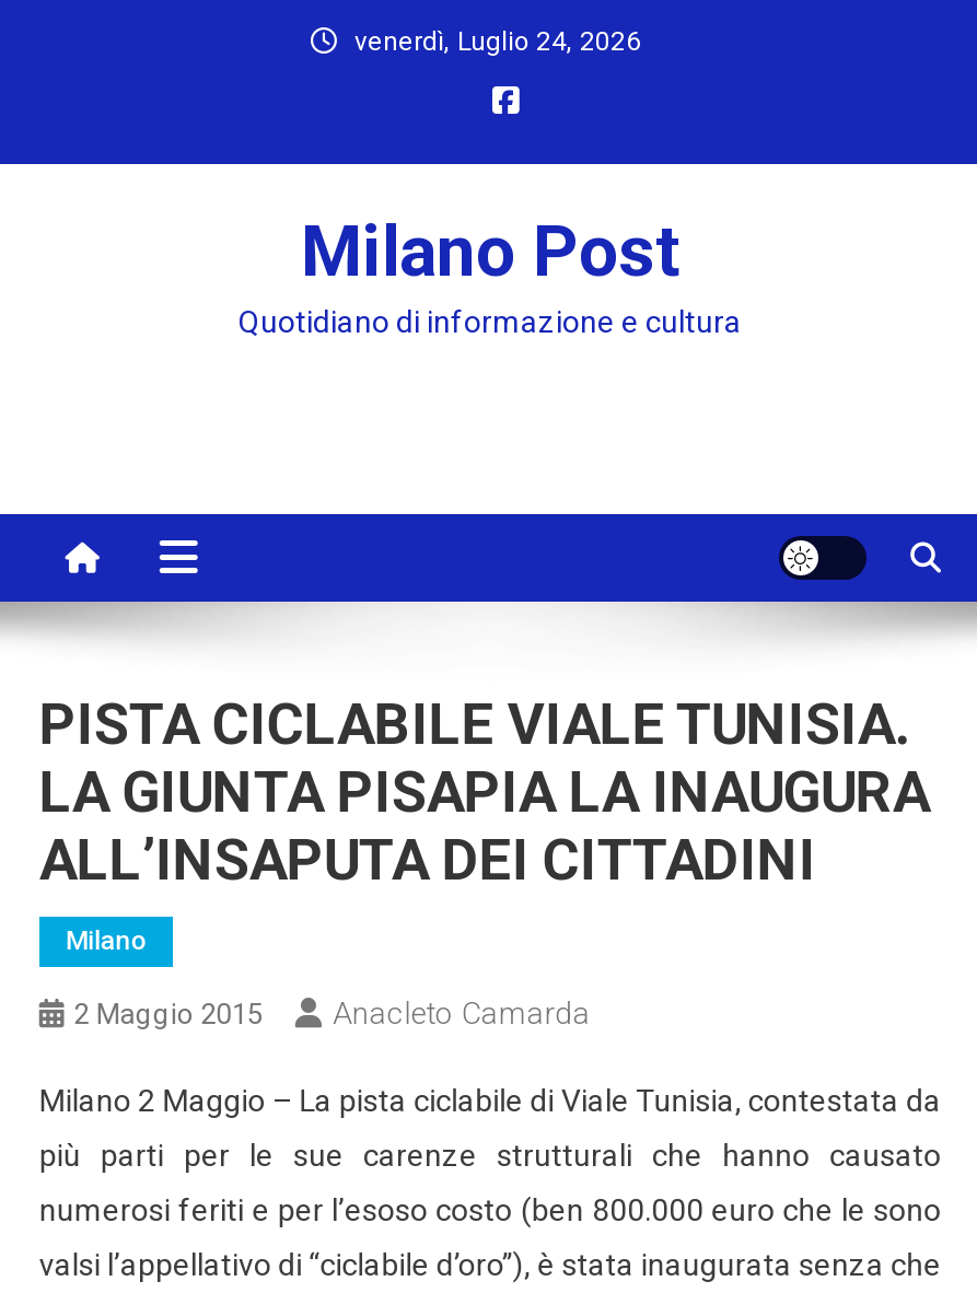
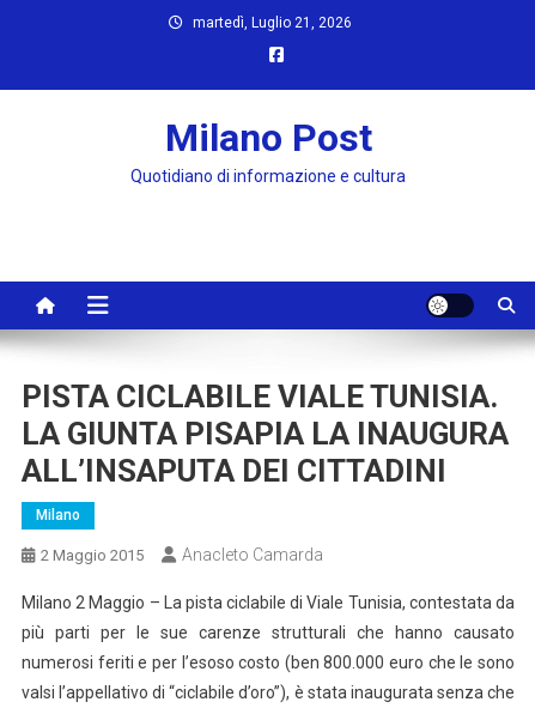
- venerdì, Luglio 24, 2026
+ martedì, Luglio 21, 2026
